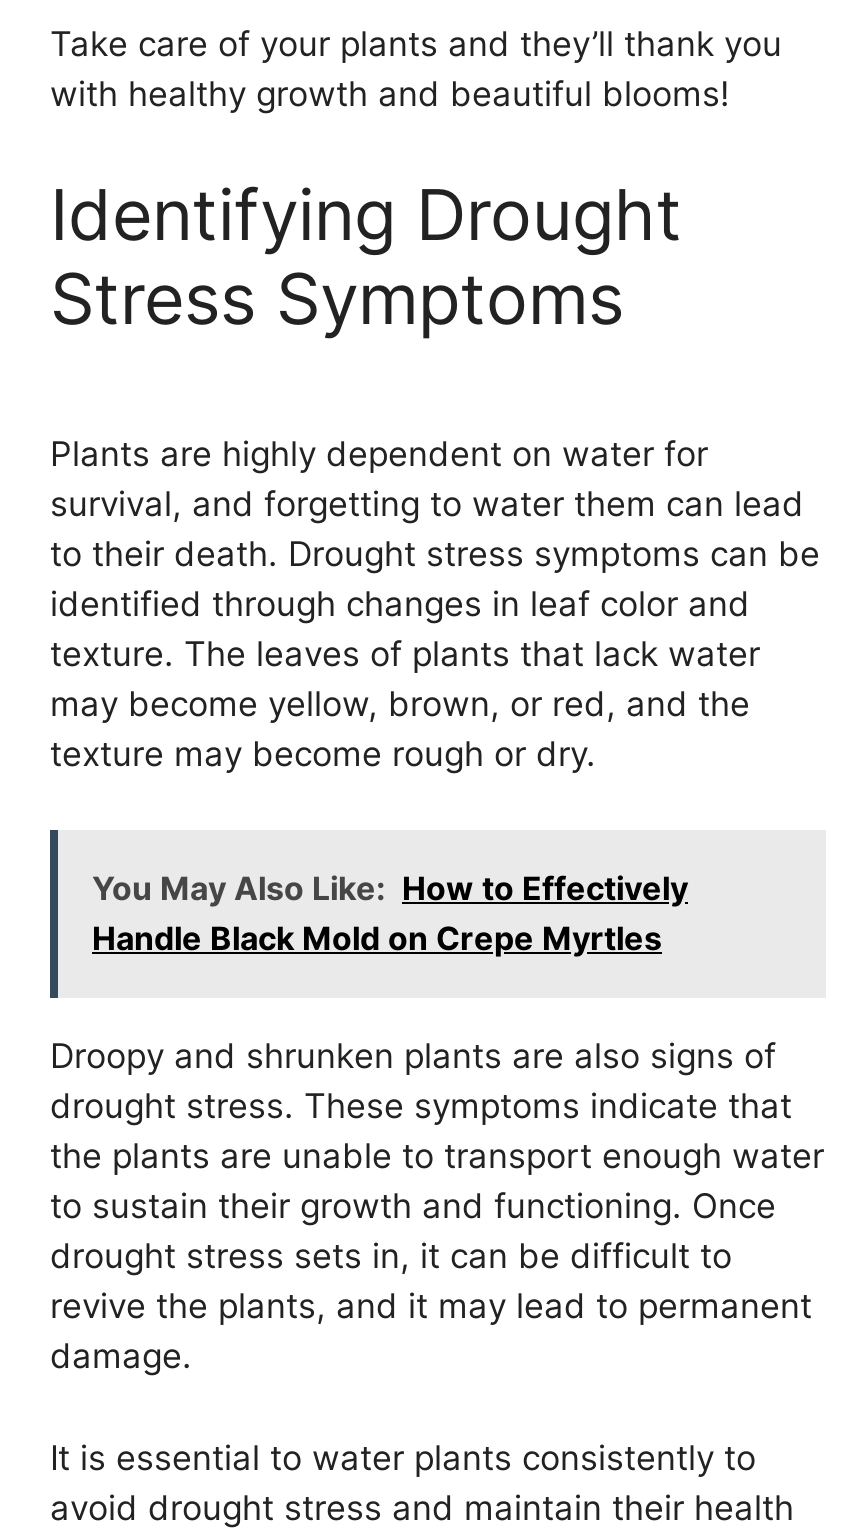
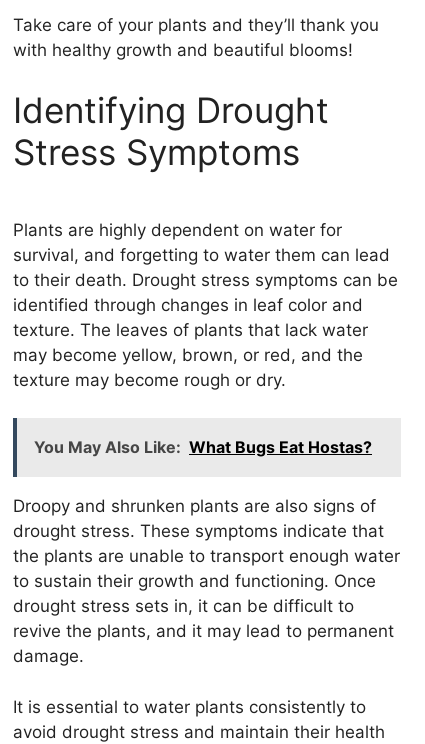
- You May Also Like: How to Effectively
- Handle Black Mold on Crepe Myrtles
+ You May Also Like: What Bugs Eat Hostas?
